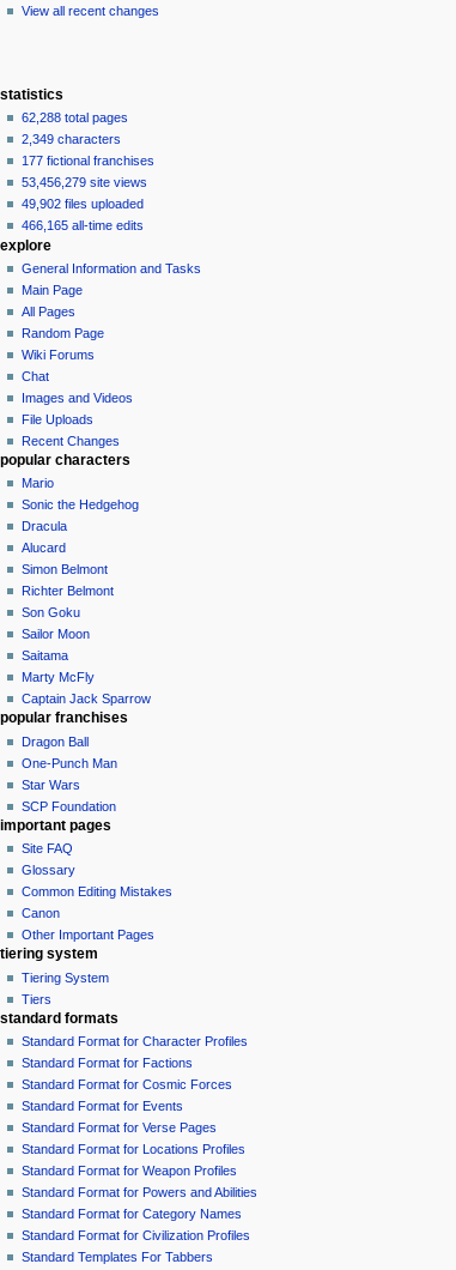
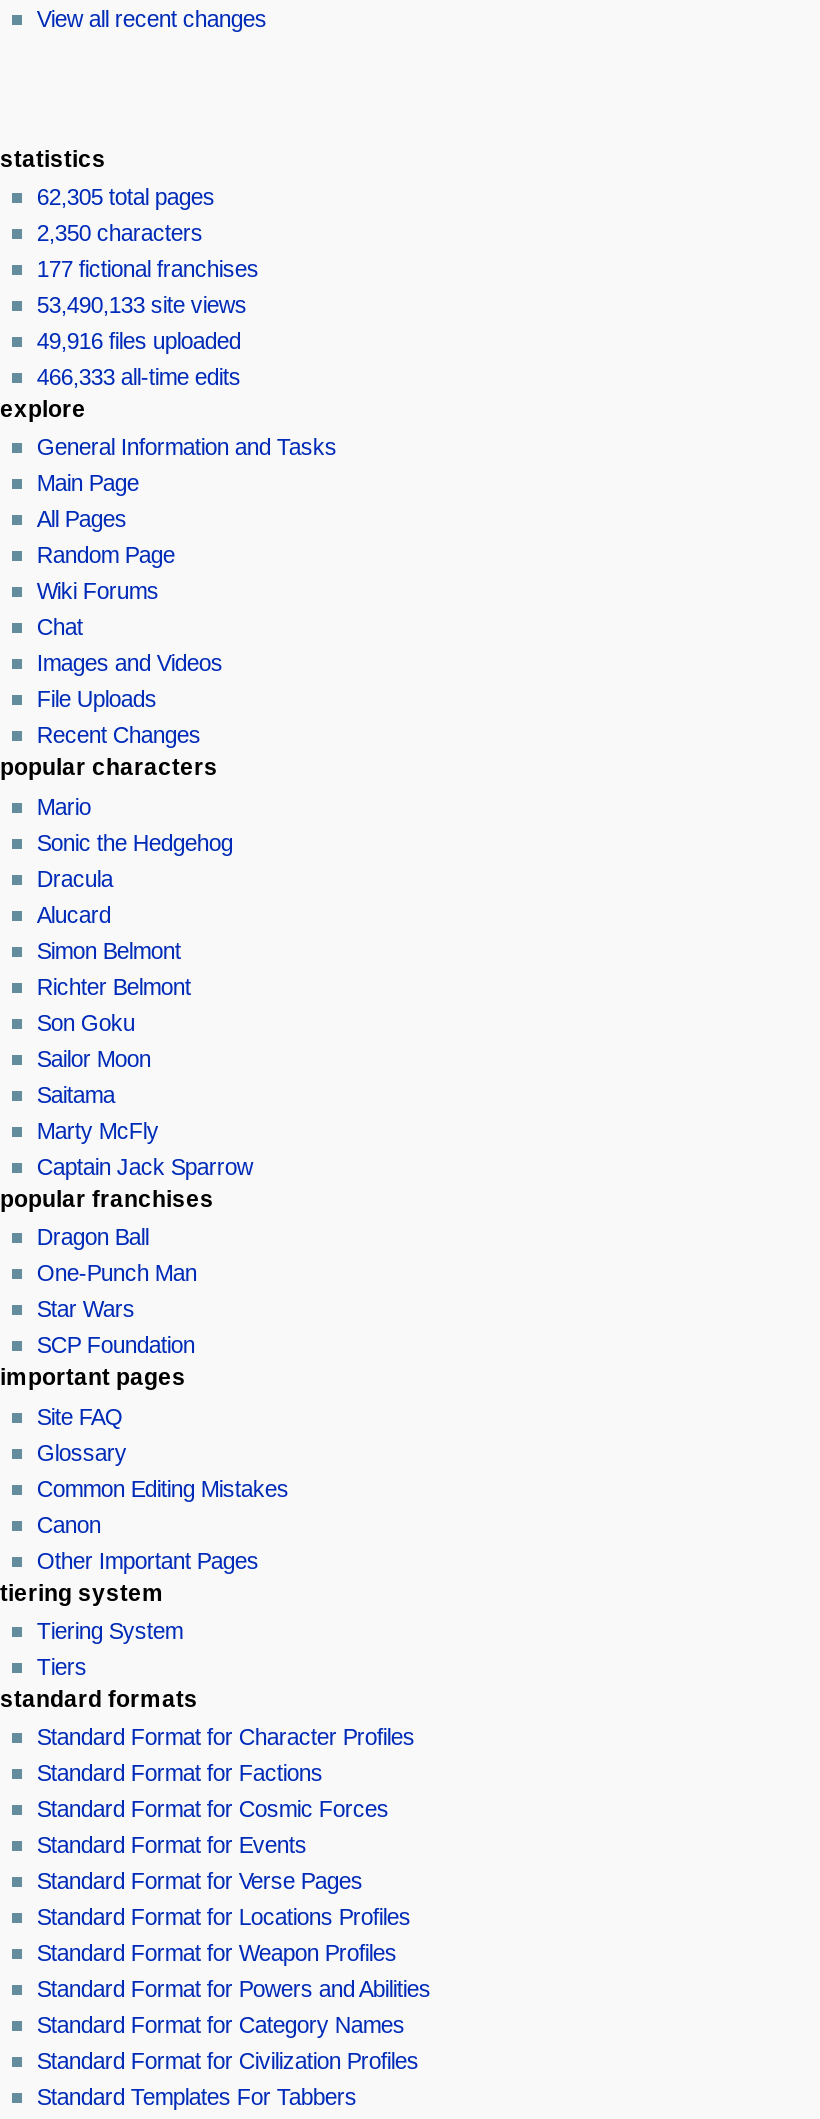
- 62,288 total pages
+ 62,305 total pages

- 2,349 characters
+ 2,350 characters

- 53,456,279 site views
+ 53,490,133 site views

- 49,902 files uploaded
+ 49,916 files uploaded

- 466,165 all-time edits
+ 466,333 all-time edits
